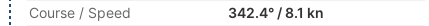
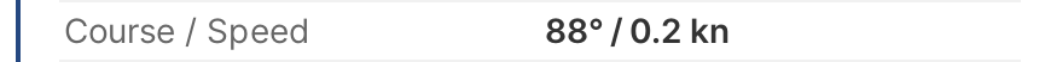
- 342.4° / 8.1 kn
+ 88° / 0.2 kn
